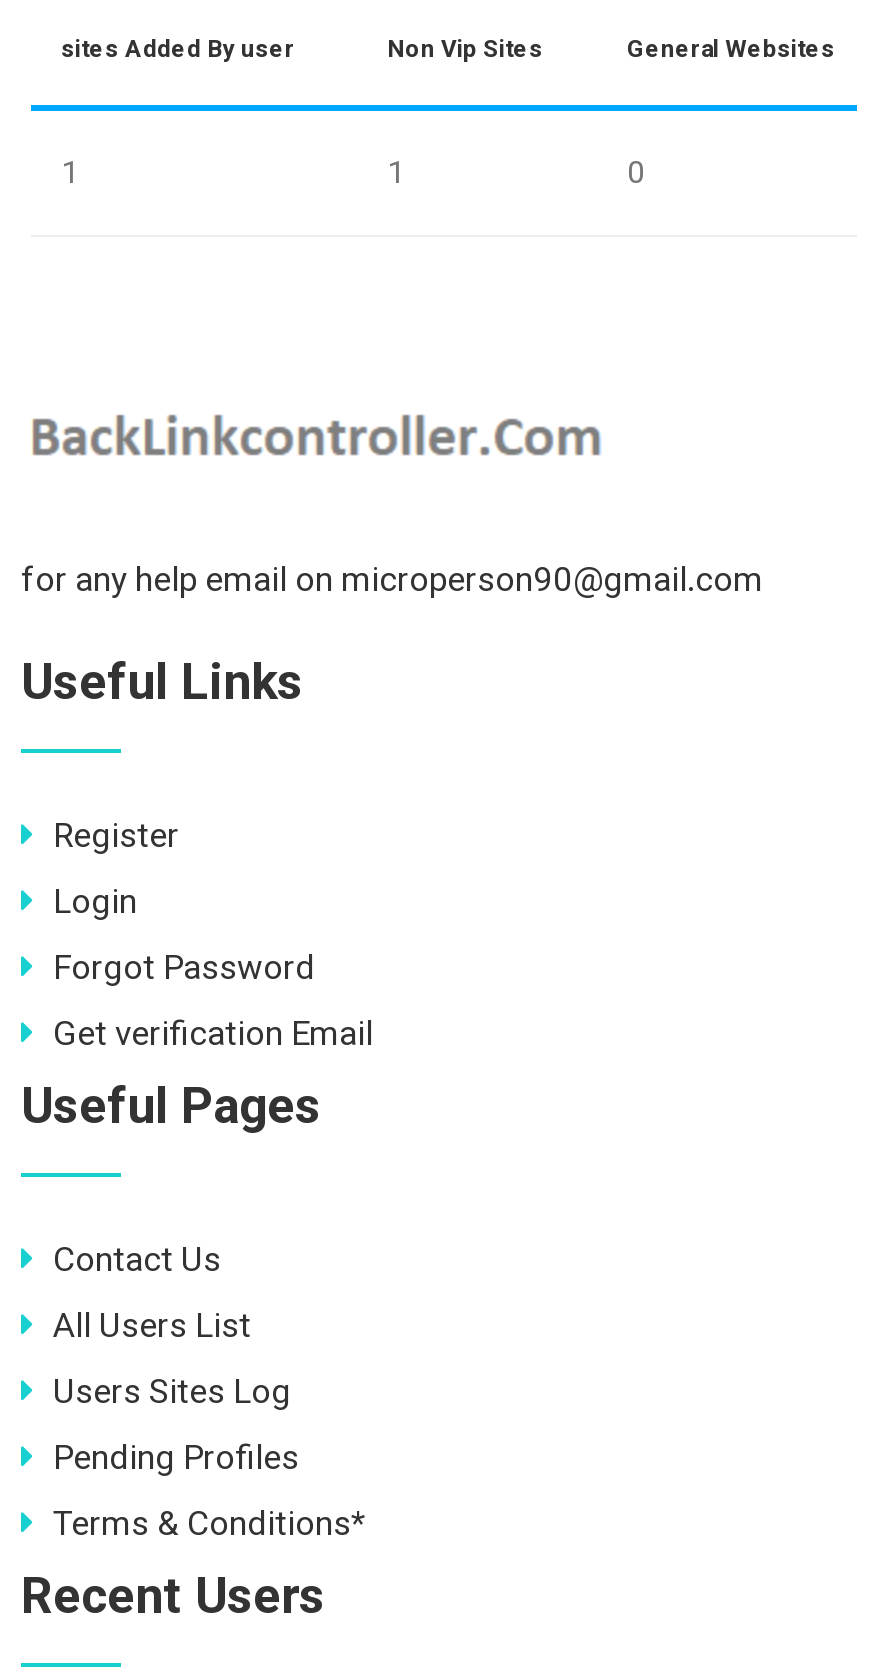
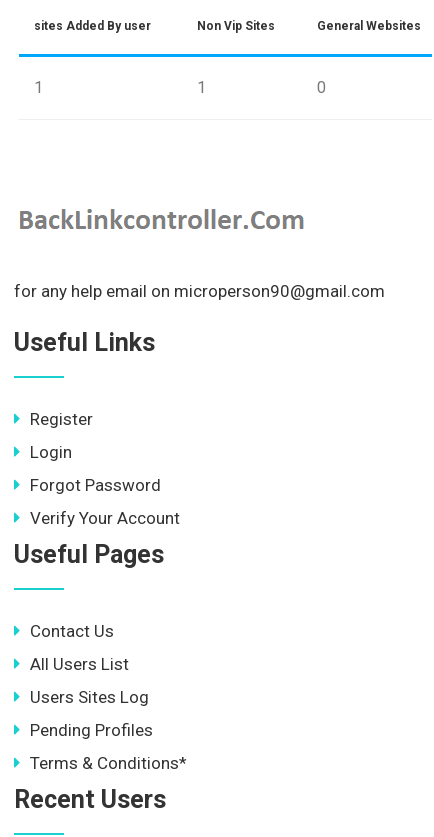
- Get verification Email
+ Verify Your Account
